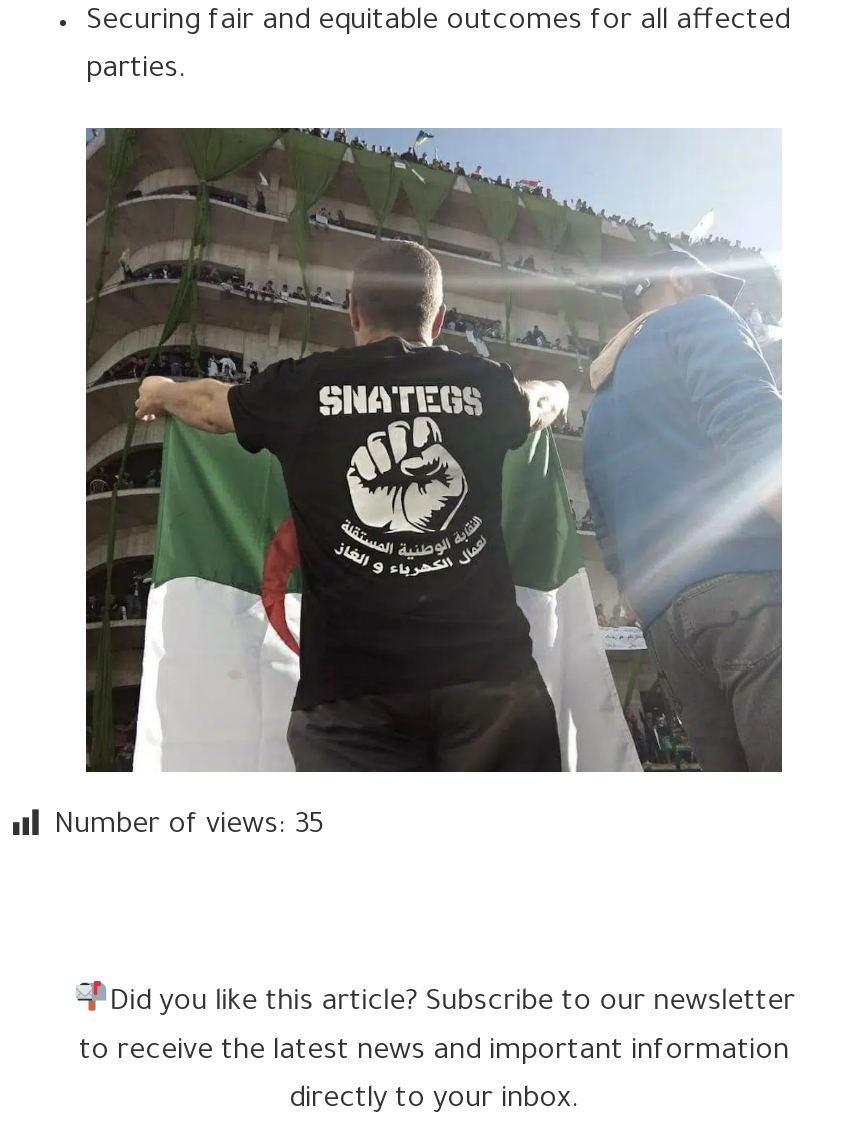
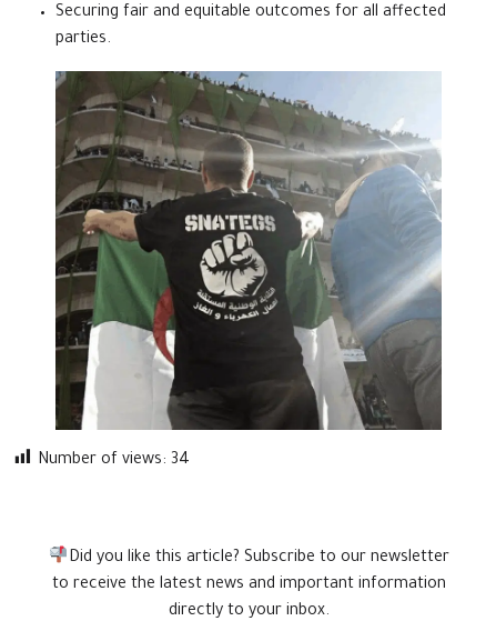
- Number of views: 35
+ Number of views: 34
